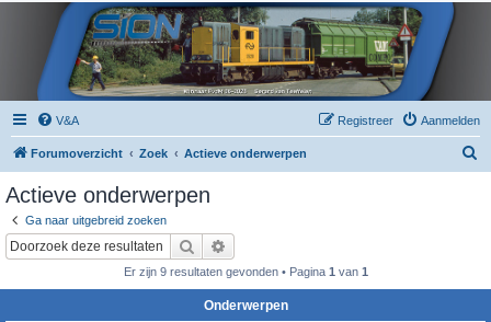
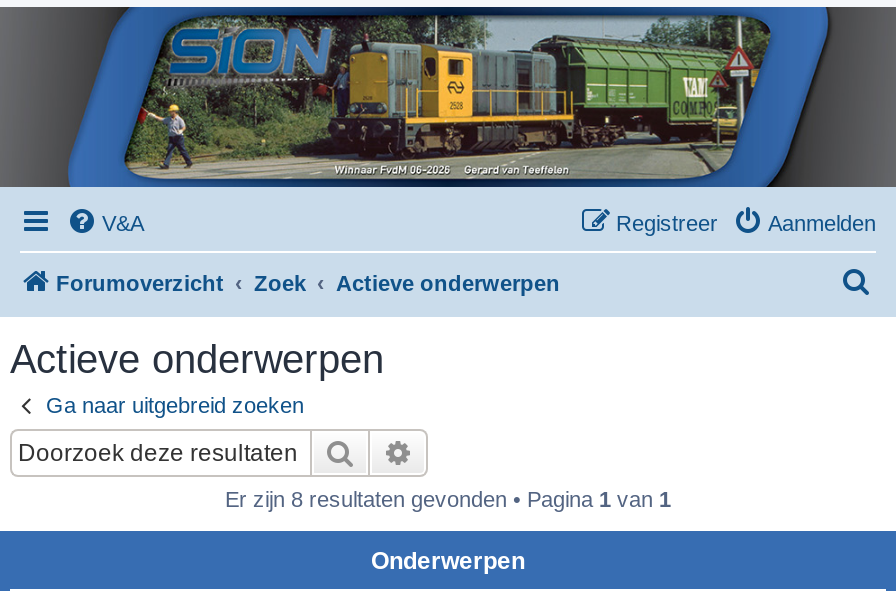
- Er zijn 9 resultaten gevonden • Pagina 1 van 1
+ Er zijn 8 resultaten gevonden • Pagina 1 van 1
